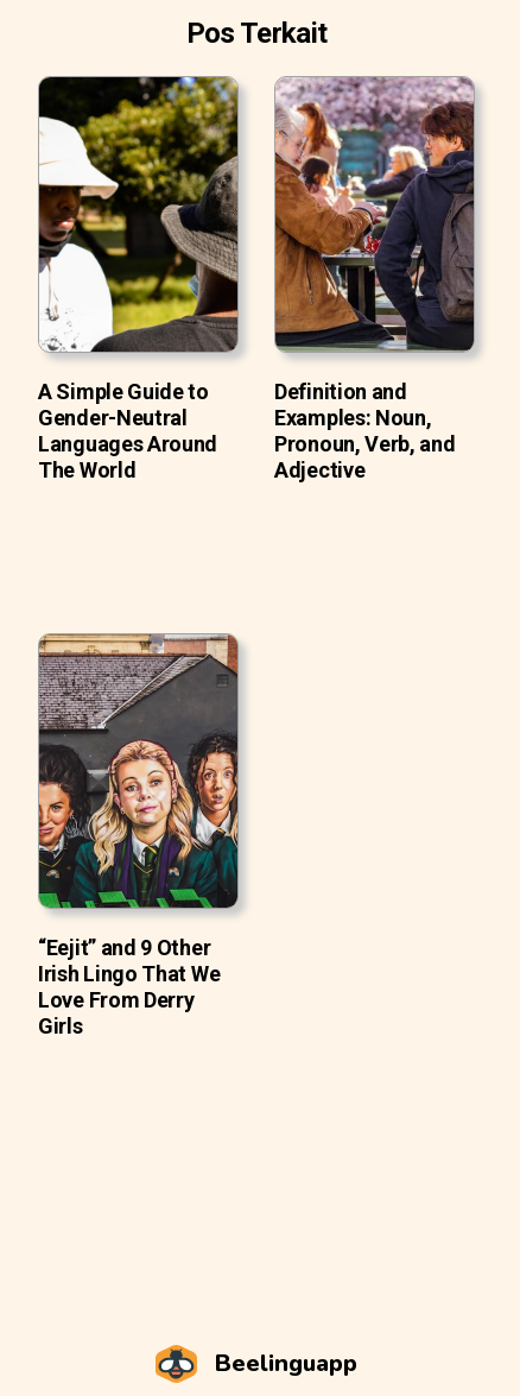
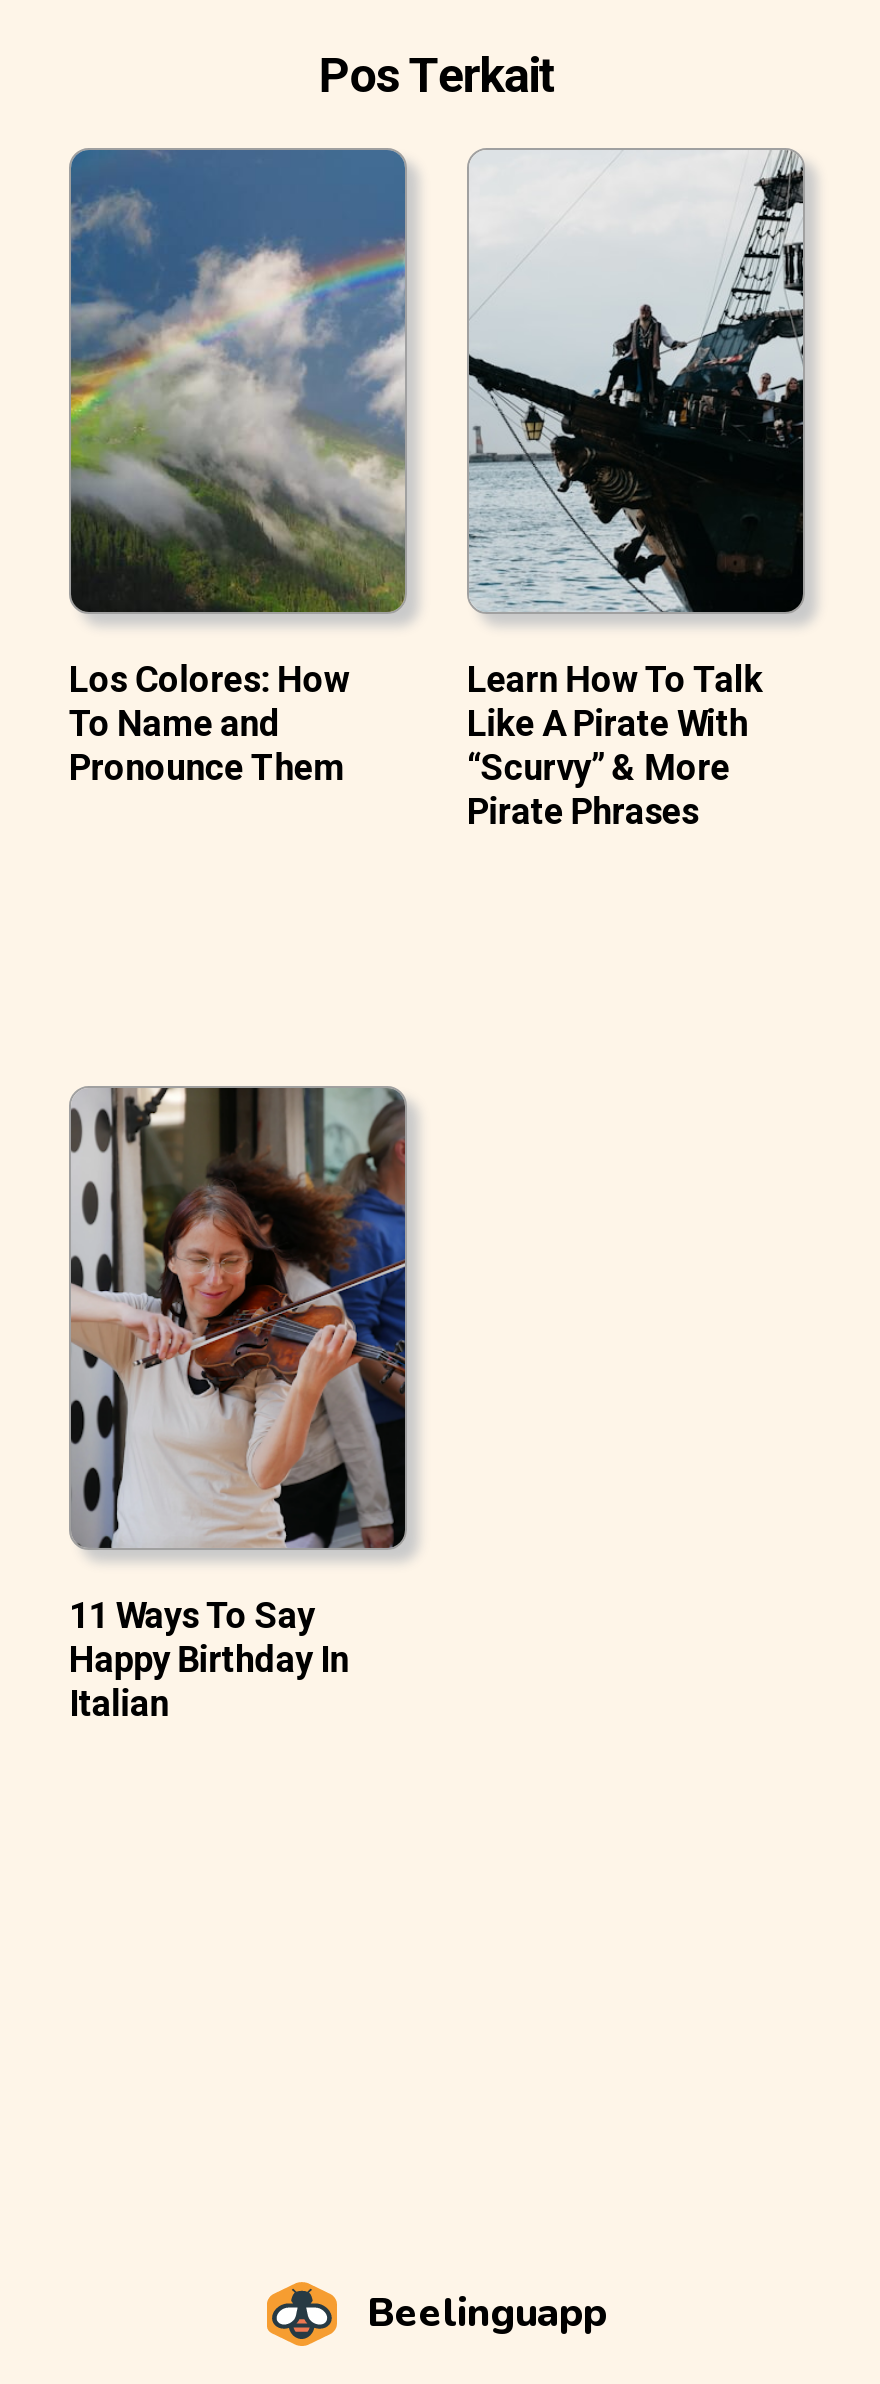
- [image]
- A Simple Guide to
- Gender-Neutral
- Languages Around
- The World
+ [image]
+ Los Colores: How
+ To Name and
+ Pronounce Them

- [image]
- Definition and
- Examples: Noun,
- Pronoun, Verb, and
- Adjective
+ [image]
+ Learn How To Talk
+ Like A Pirate With
+ “Scurvy” & More
+ Pirate Phrases

- [image]
- “Eejit” and 9 Other
- Irish Lingo That We
- Love From Derry
- Girls
+ [image]
+ 11 Ways To Say
+ Happy Birthday In
+ Italian
